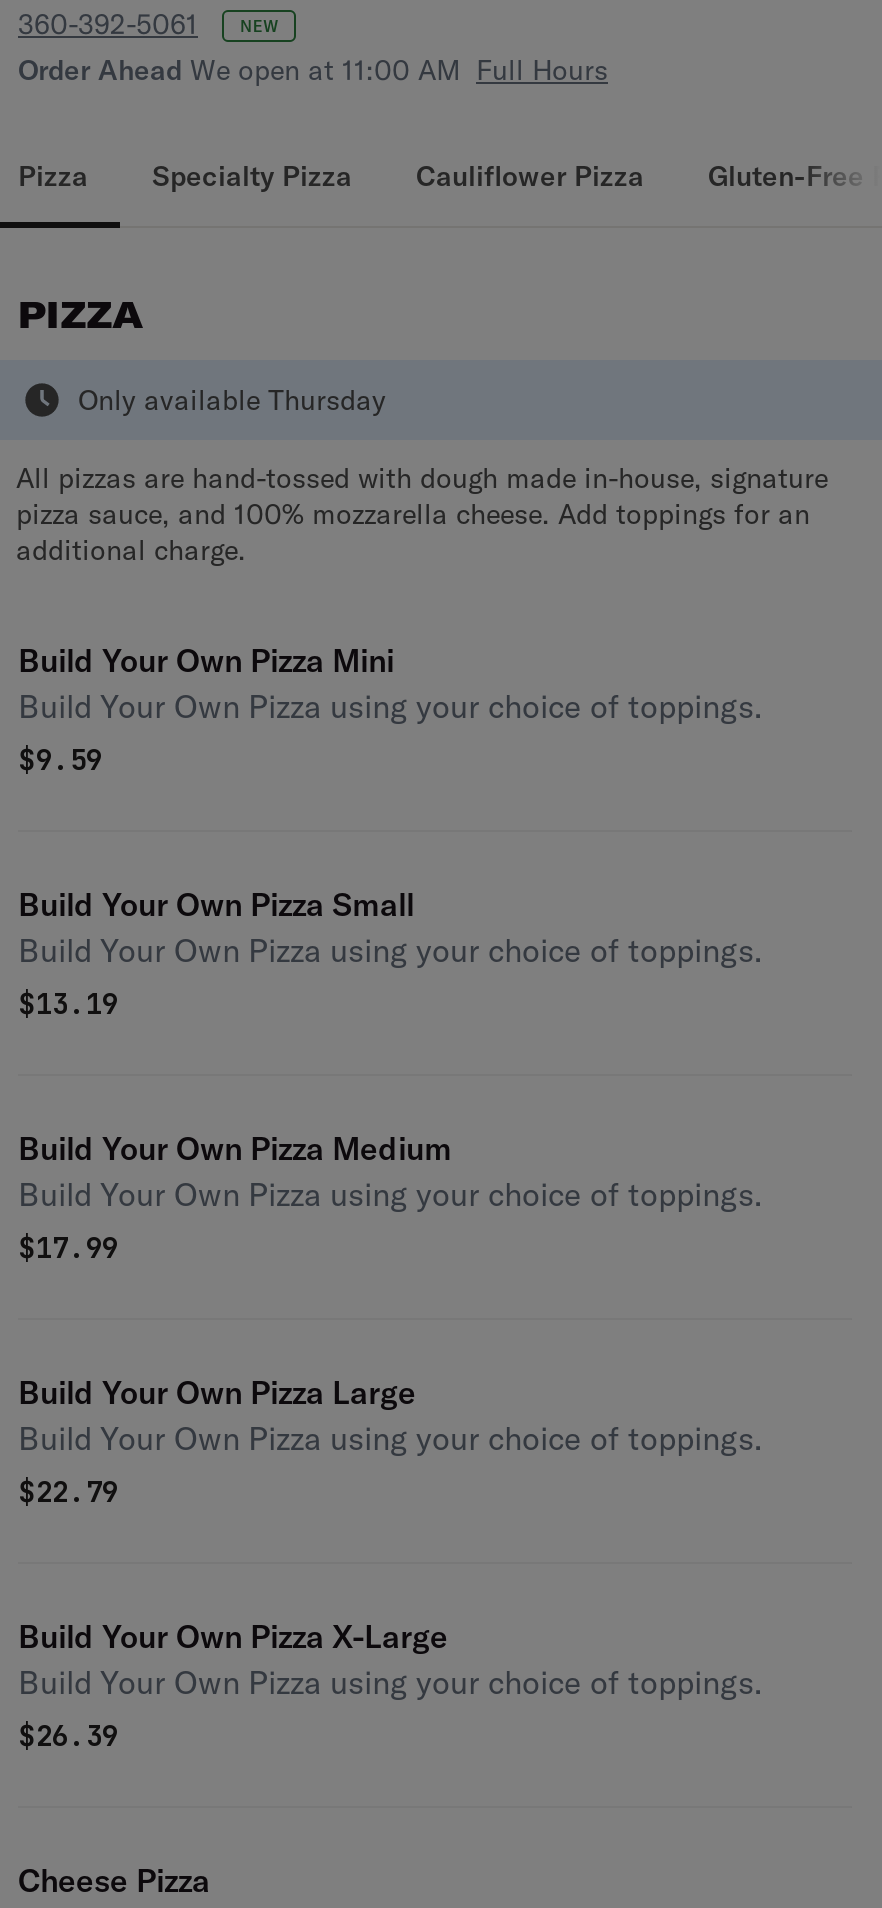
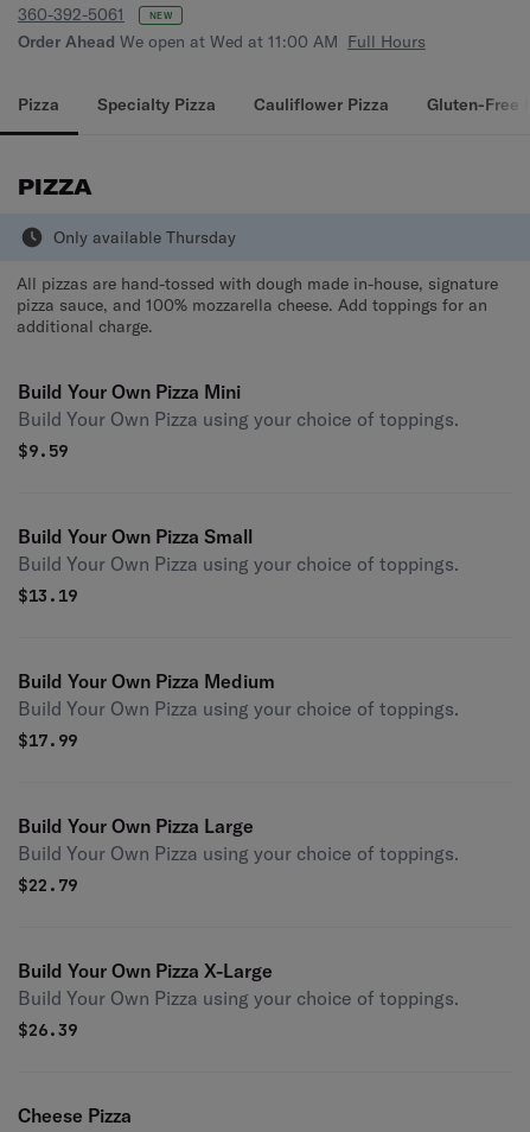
- Order Ahead We open at 11:00 AM Full Hours
+ Order Ahead We open at Wed at 11:00 AM Full Hours
